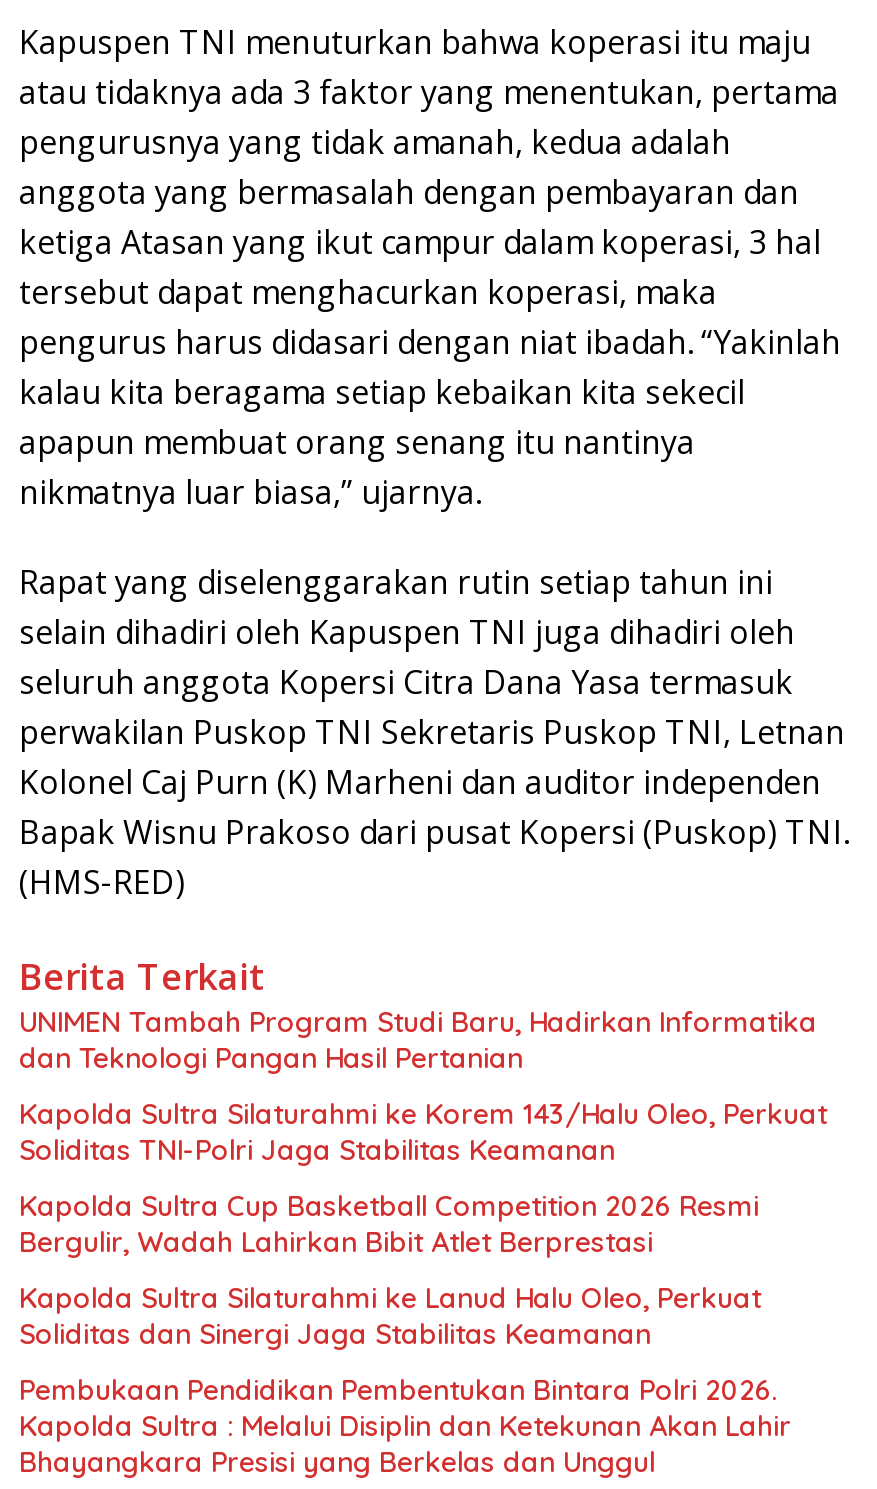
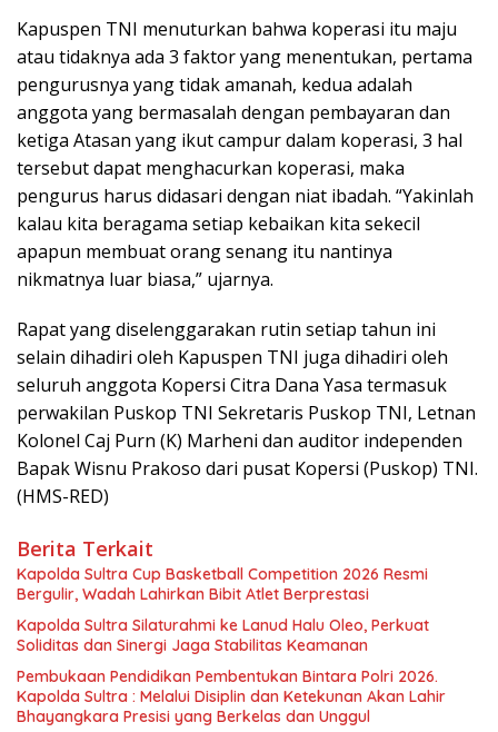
- UNIMEN Tambah Program Studi Baru, Hadirkan Informatika
- dan Teknologi Pangan Hasil Pertanian
- Kapolda Sultra Silaturahmi ke Korem 143/Halu Oleo, Perkuat
- Soliditas TNI-Polri Jaga Stabilitas Keamanan
